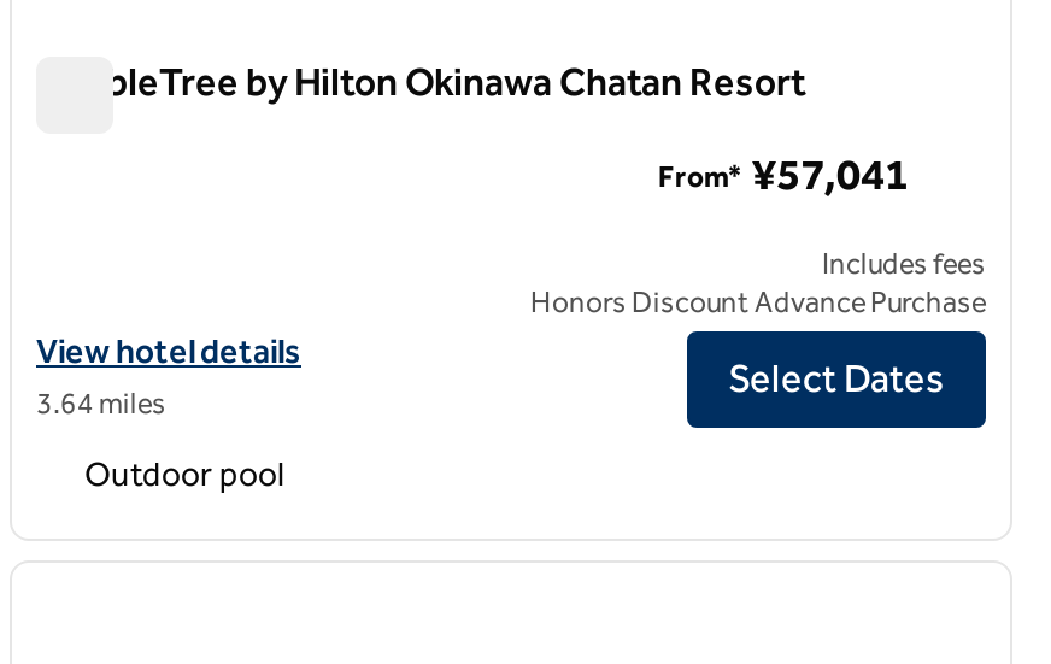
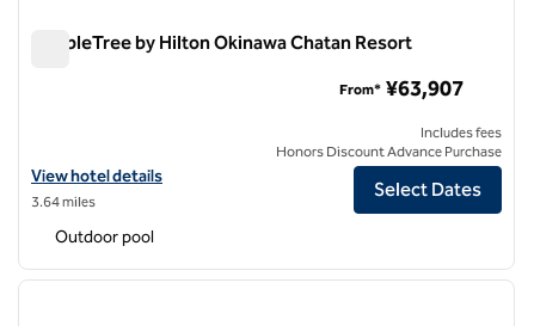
- From* ¥57,041
+ From* ¥63,907
